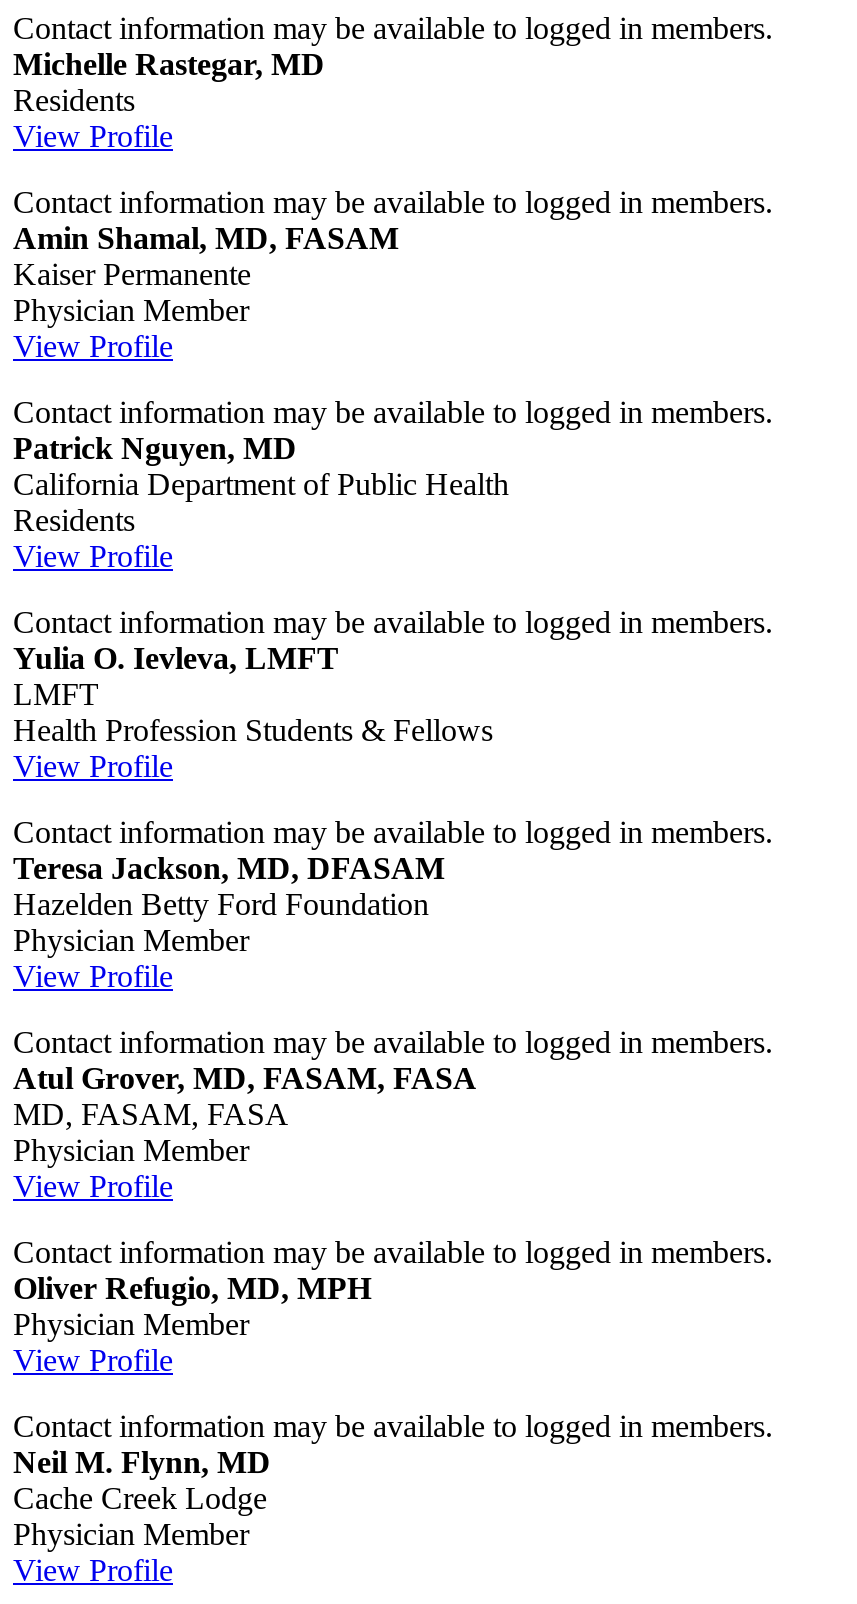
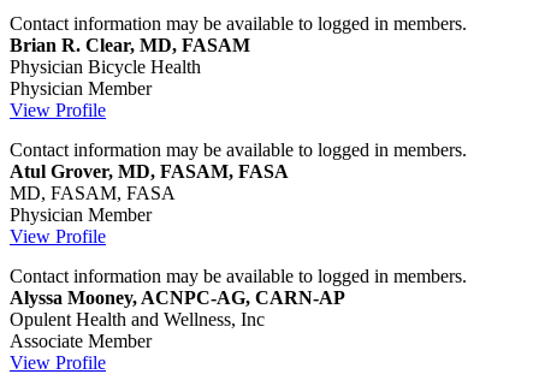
- Michelle Rastegar, MD
- Residents
- View Profile
- Contact information may be available to logged in members.
- Amin Shamal, MD, FASAM
- Kaiser Permanente
- Physician Member
- View Profile
- Contact information may be available to logged in members.
- Patrick Nguyen, MD
- California Department of Public Health
- Residents
- View Profile
- Contact information may be available to logged in members.
- Yulia O. Ievleva, LMFT
- LMFT
- Health Profession Students & Fellows
- View Profile
- Contact information may be available to logged in members.
- Teresa Jackson, MD, DFASAM
- Hazelden Betty Ford Foundation
+ Brian R. Clear, MD, FASAM
+ Physician Bicycle Health

- Oliver Refugio, MD, MPH
- Physician Member
- View Profile
- Contact information may be available to logged in members.
- Neil M. Flynn, MD
- Cache Creek Lodge
- Physician Member
+ Alyssa Mooney, ACNPC-AG, CARN-AP
+ Opulent Health and Wellness, Inc
+ Associate Member
